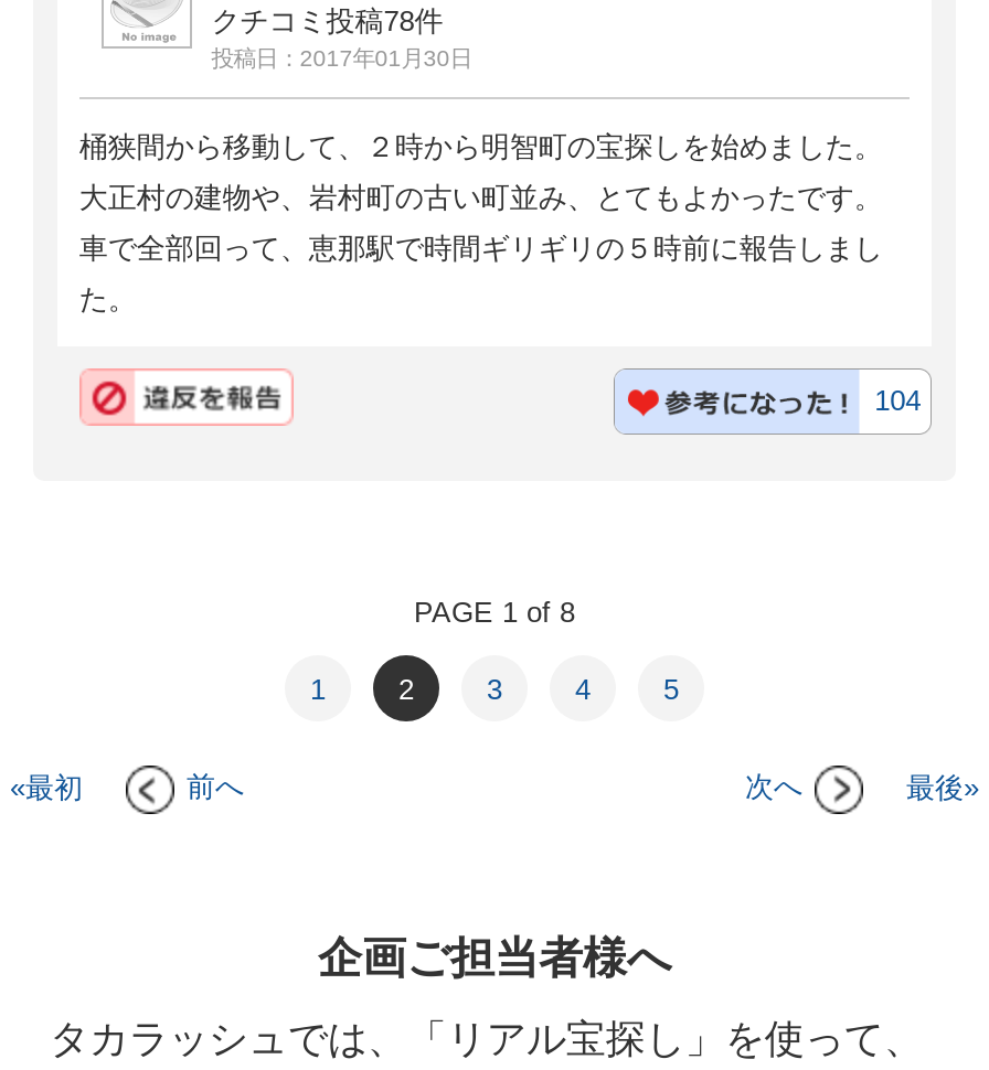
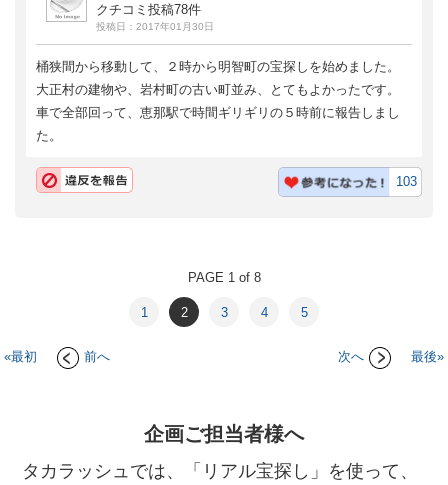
- 104
+ 103
